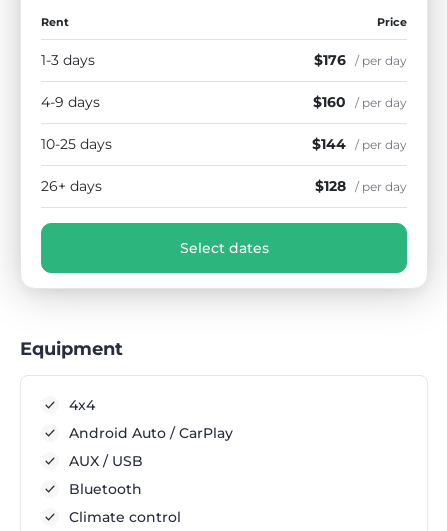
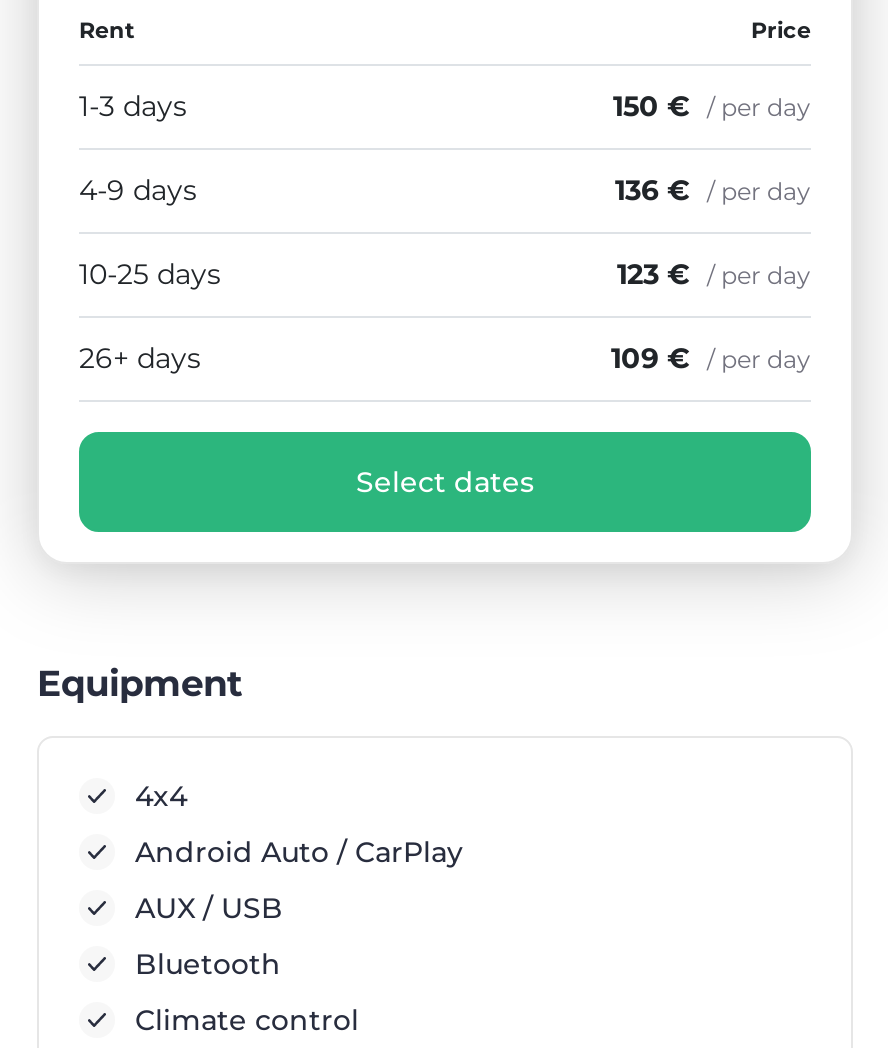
- $176 / per day
+ 150 € / per day

- $160 / per day
+ 136 € / per day

- $144 / per day
+ 123 € / per day

- $128 / per day
+ 109 € / per day
